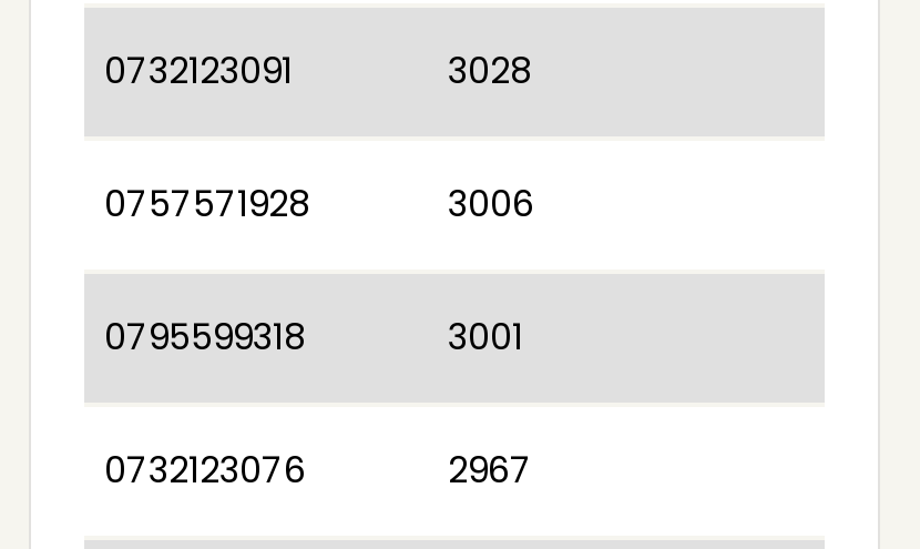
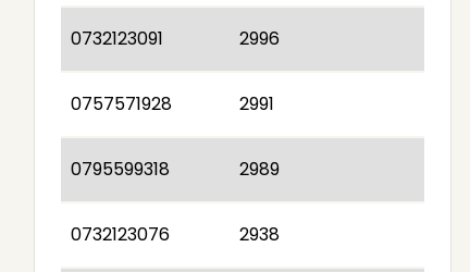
- 3028
+ 2996

- 3006
+ 2991

- 3001
+ 2989

- 2967
+ 2938
